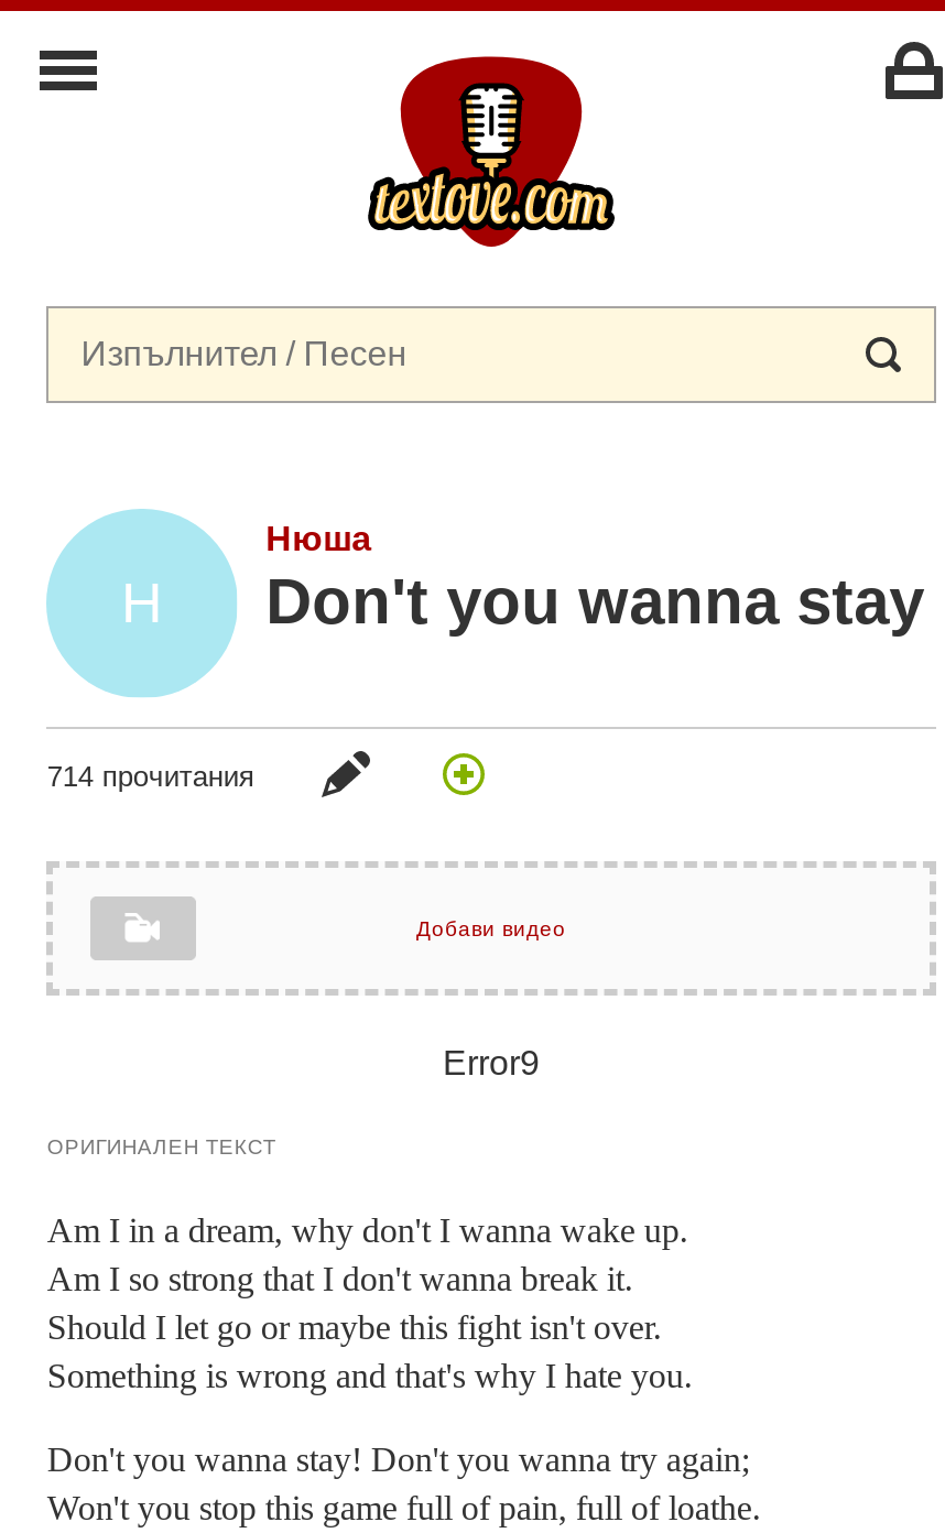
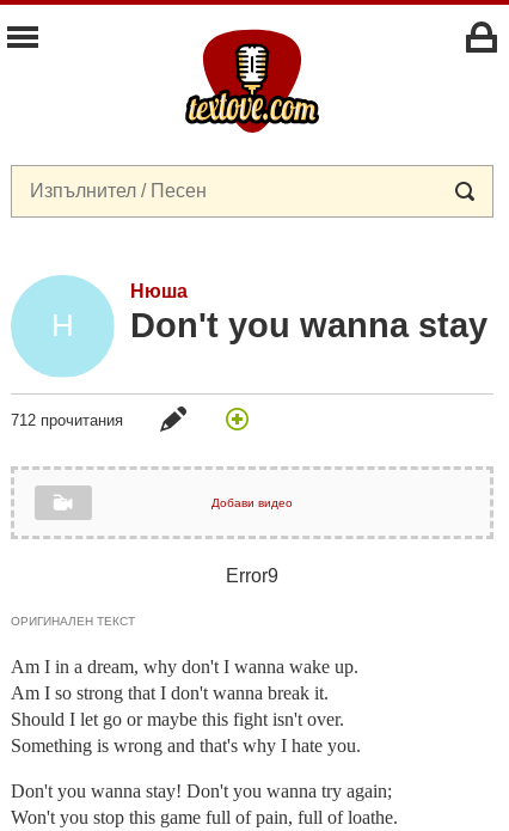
- 714 прочитания
+ 712 прочитания
